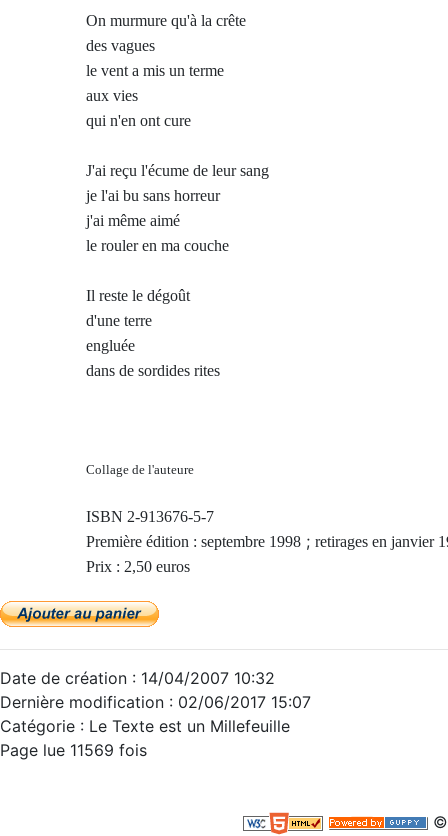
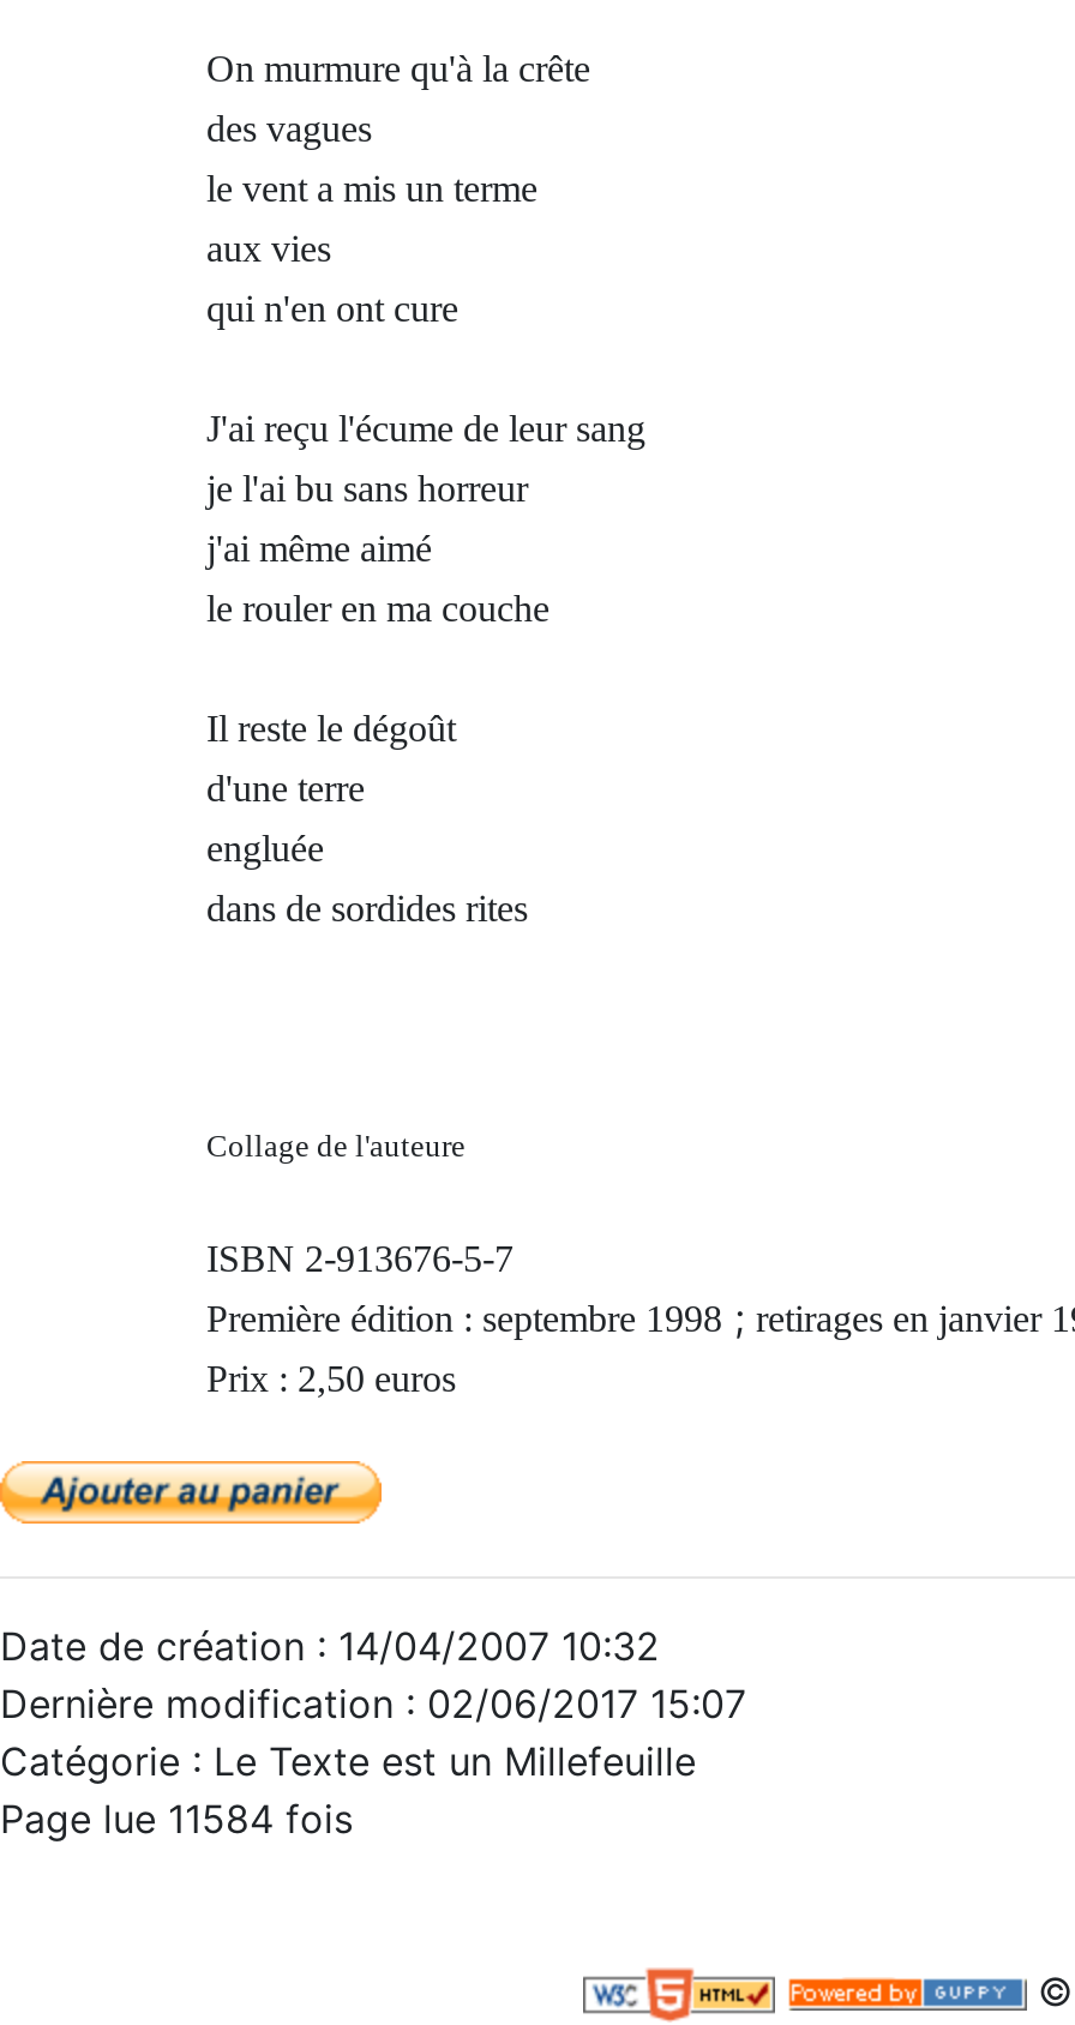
- Page lue 11569 fois
+ Page lue 11584 fois
